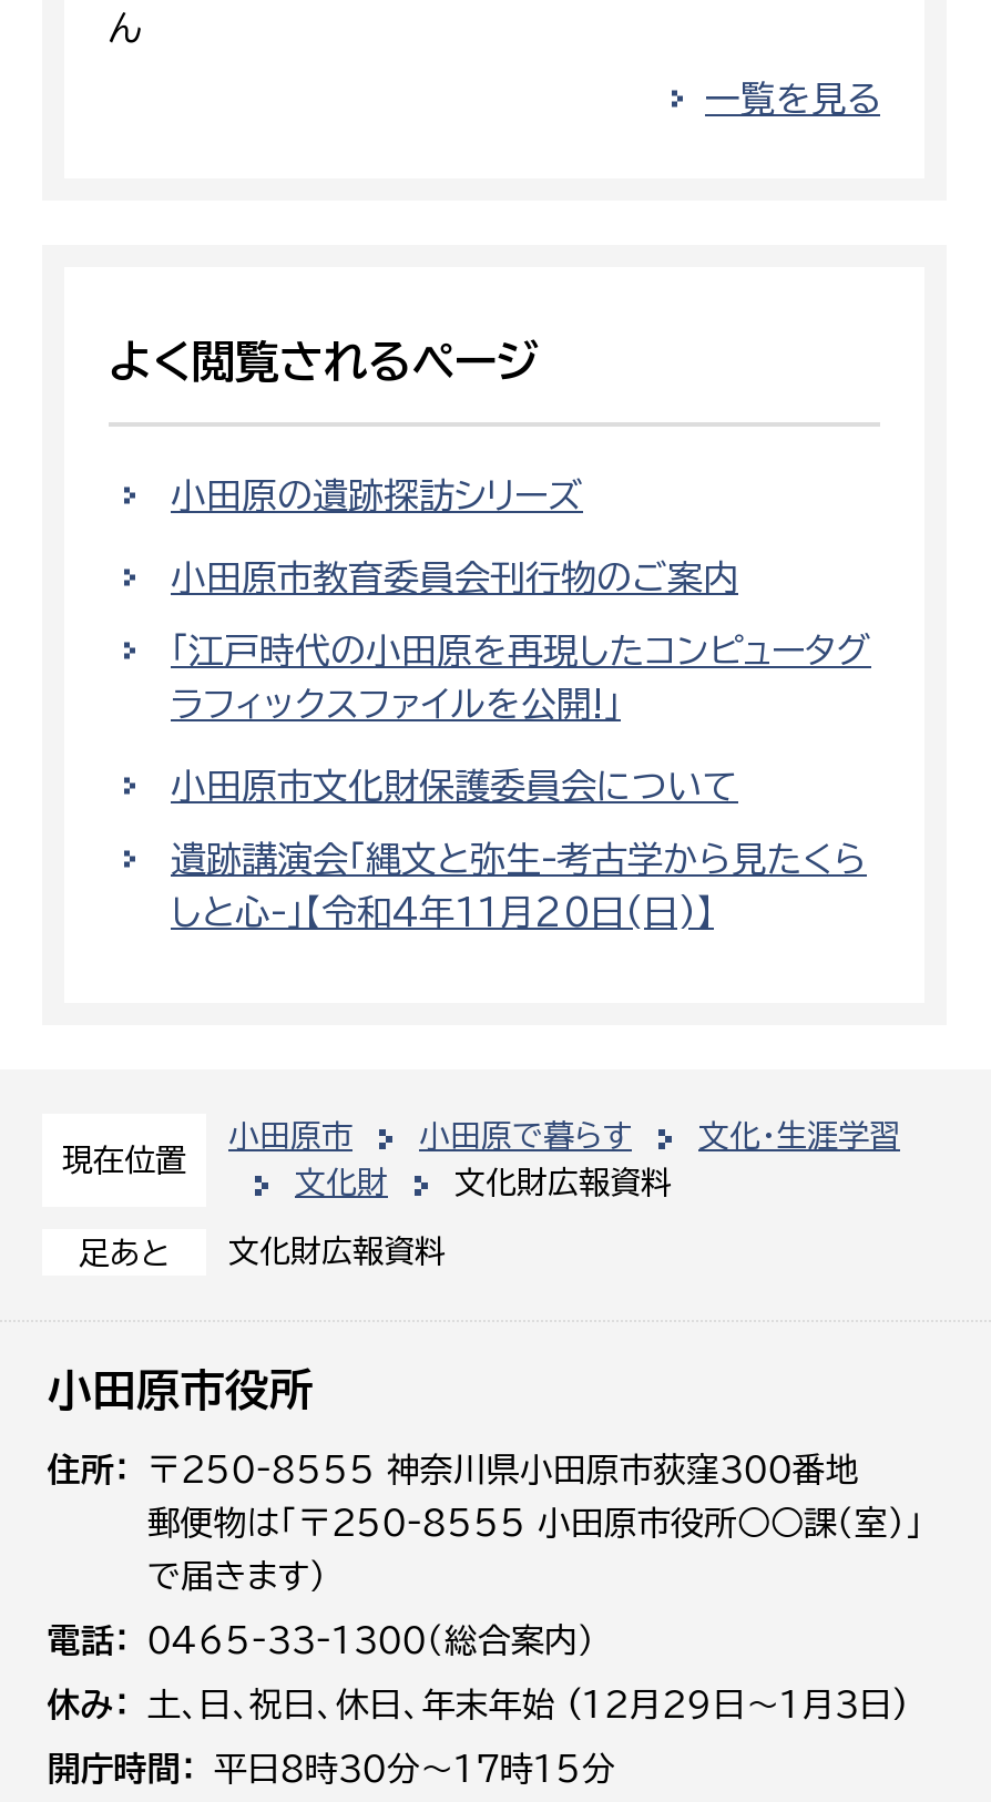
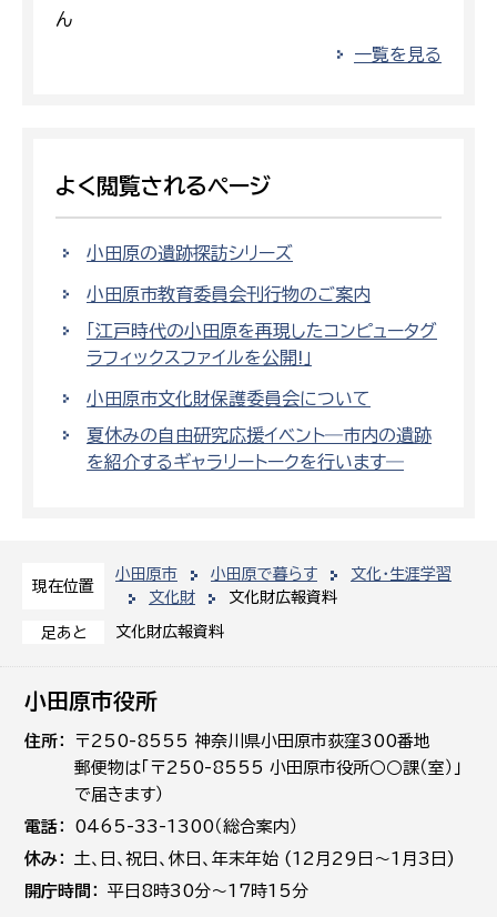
- 遺跡講演会「縄文と弥生-考古学から見たくら
+ 夏休みの自由研究応援イベント―市内の遺跡

- しと心-」【令和4年11月20日(日)】
+ を紹介するギャラリートークを行います―
